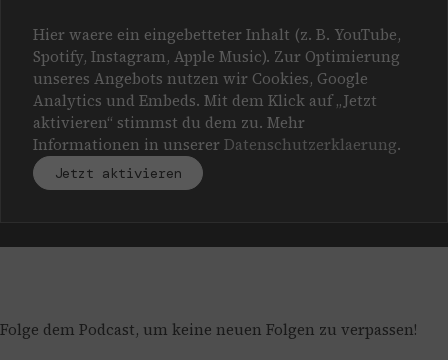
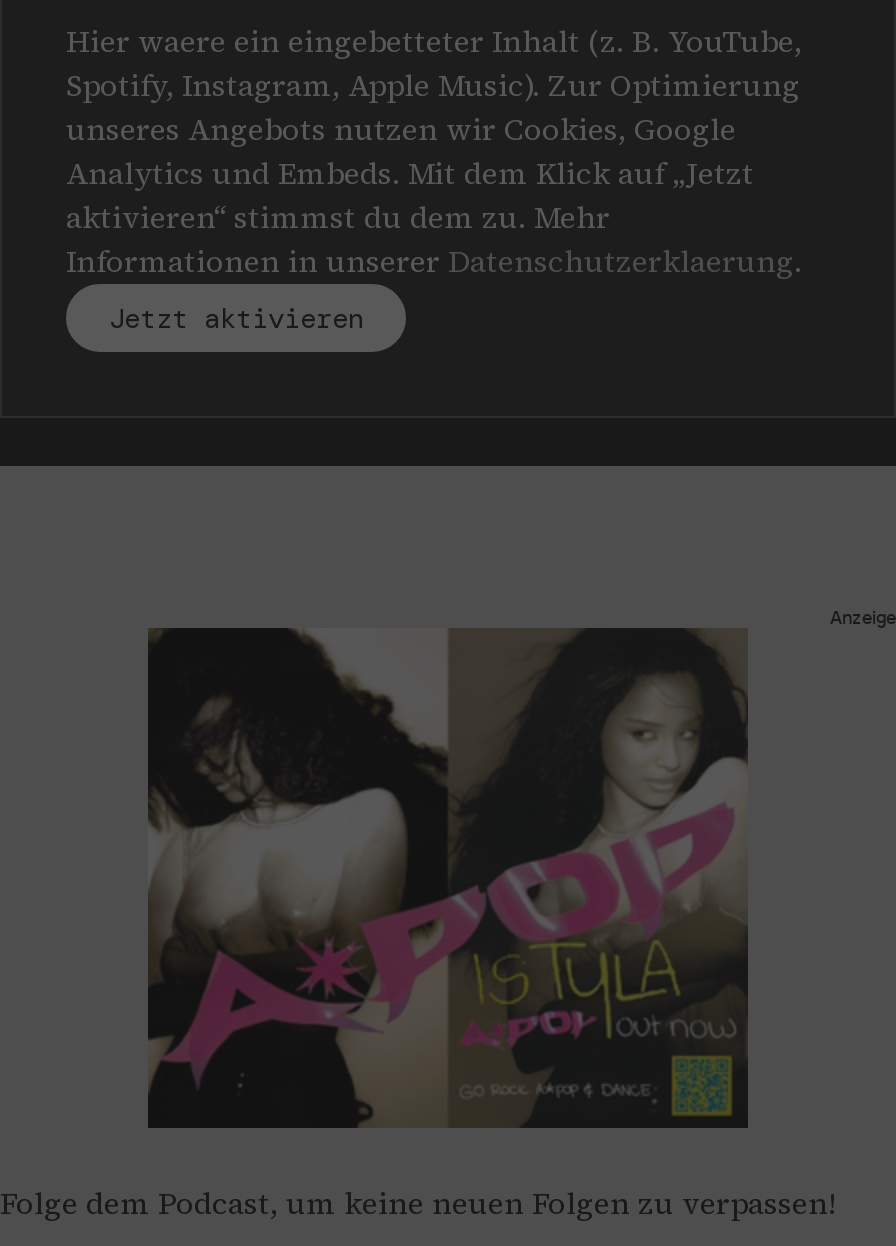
+ [image]
+ Anzeige
